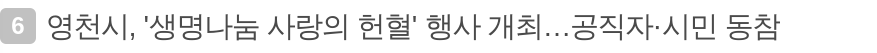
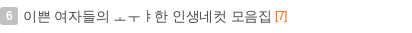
- 영천시, '생명나눔 사랑의 헌혈' 행사 개최…공직자·시민 동참
+ 이쁜 여자들의 ㅗㅜㅑ한 인생네컷 모음집 [7]
